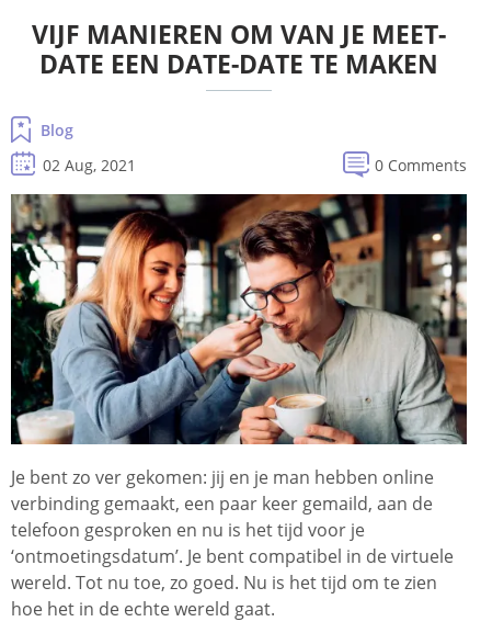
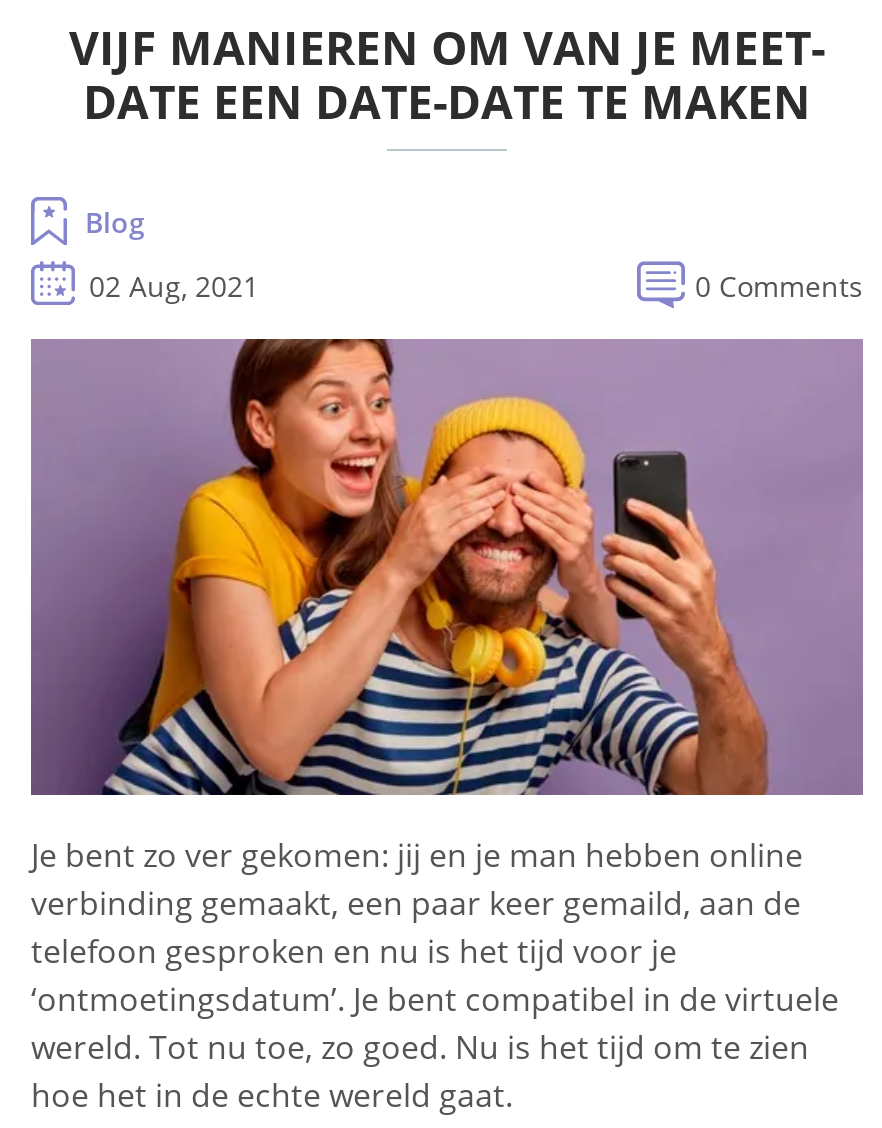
- [image]
+ [image]
